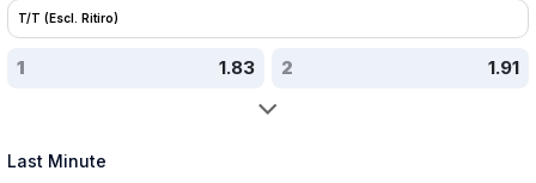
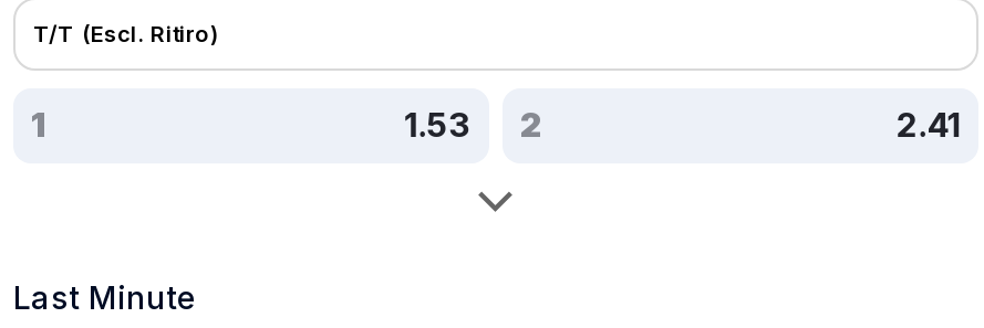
- 1.83 2
+ 1.53 2

- 1.91
+ 2.41
